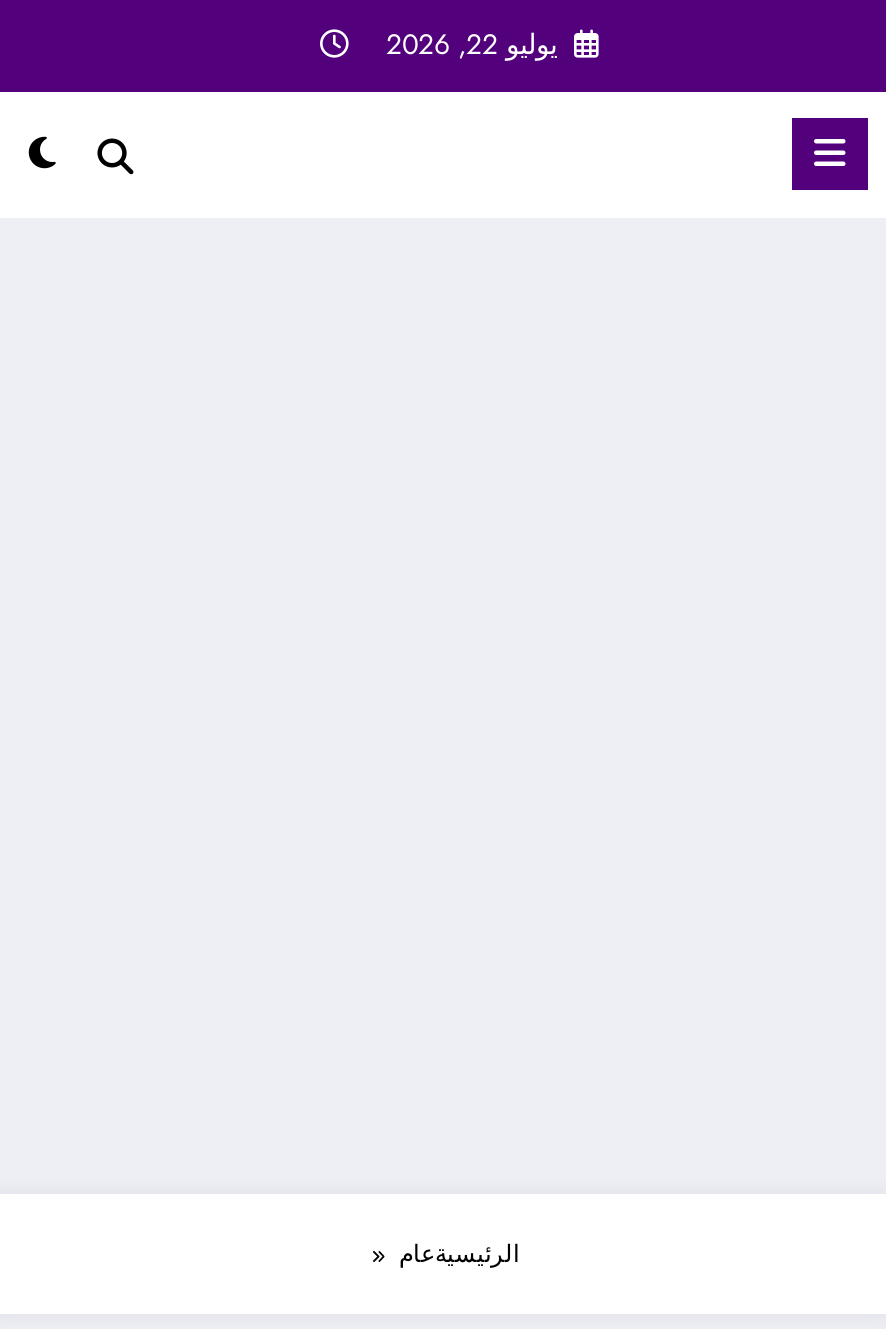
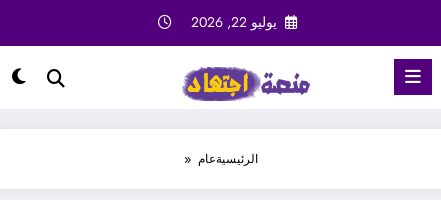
+ [image]
